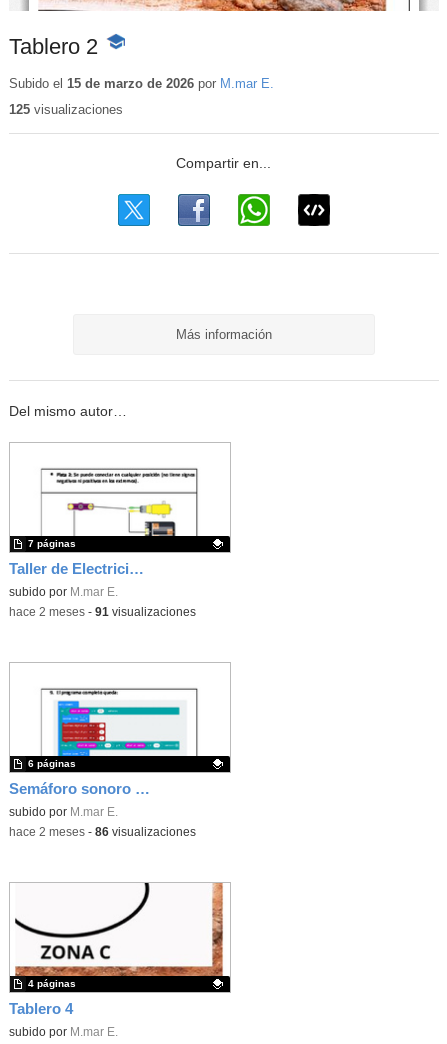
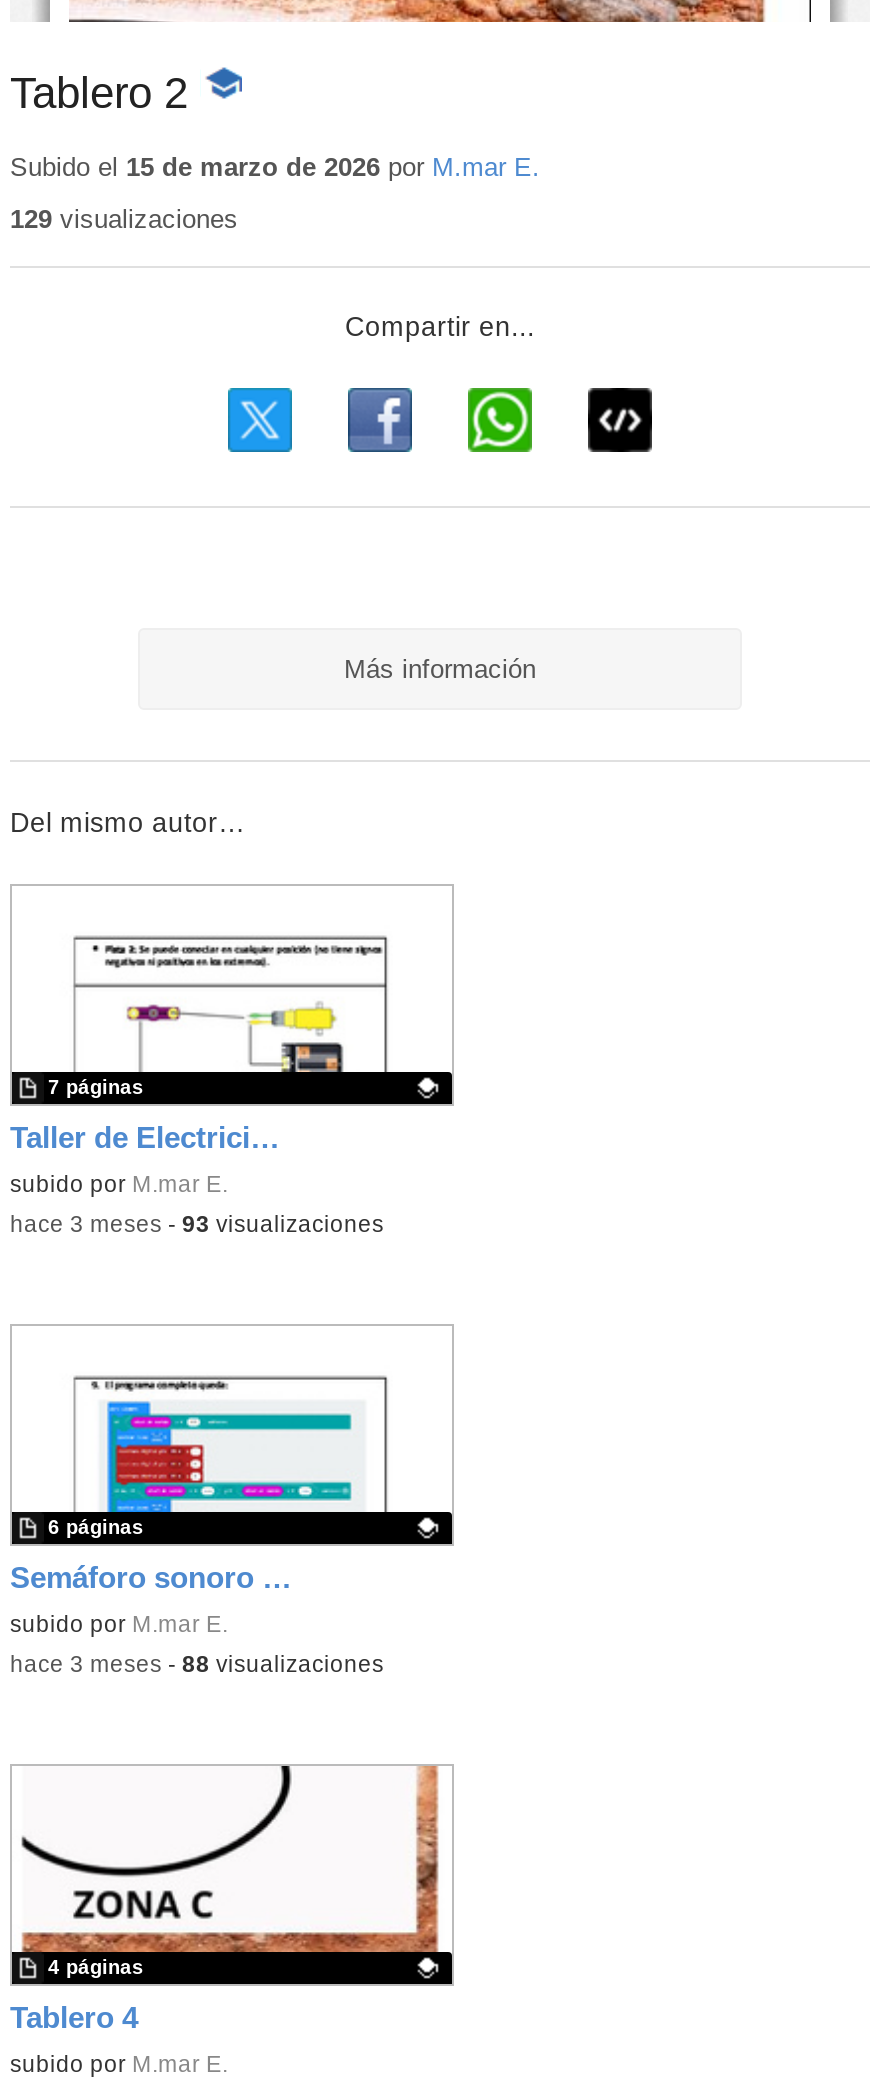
- 125 visualizaciones
+ 129 visualizaciones

- hace 2 meses - 91 visualizaciones
+ hace 3 meses - 93 visualizaciones

- hace 2 meses - 86 visualizaciones
+ hace 3 meses - 88 visualizaciones
